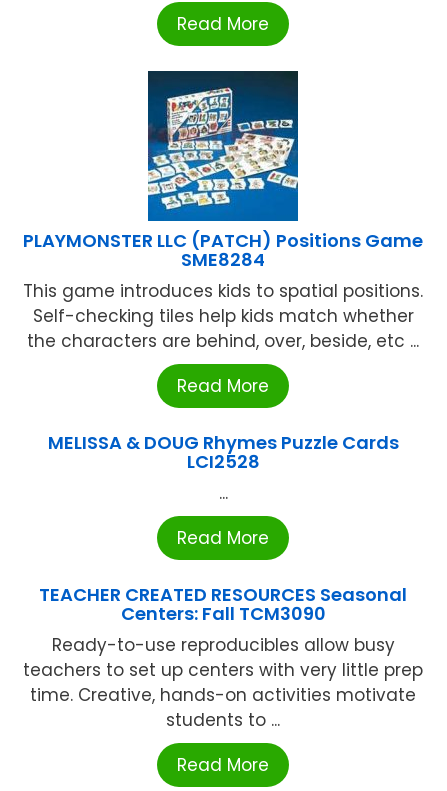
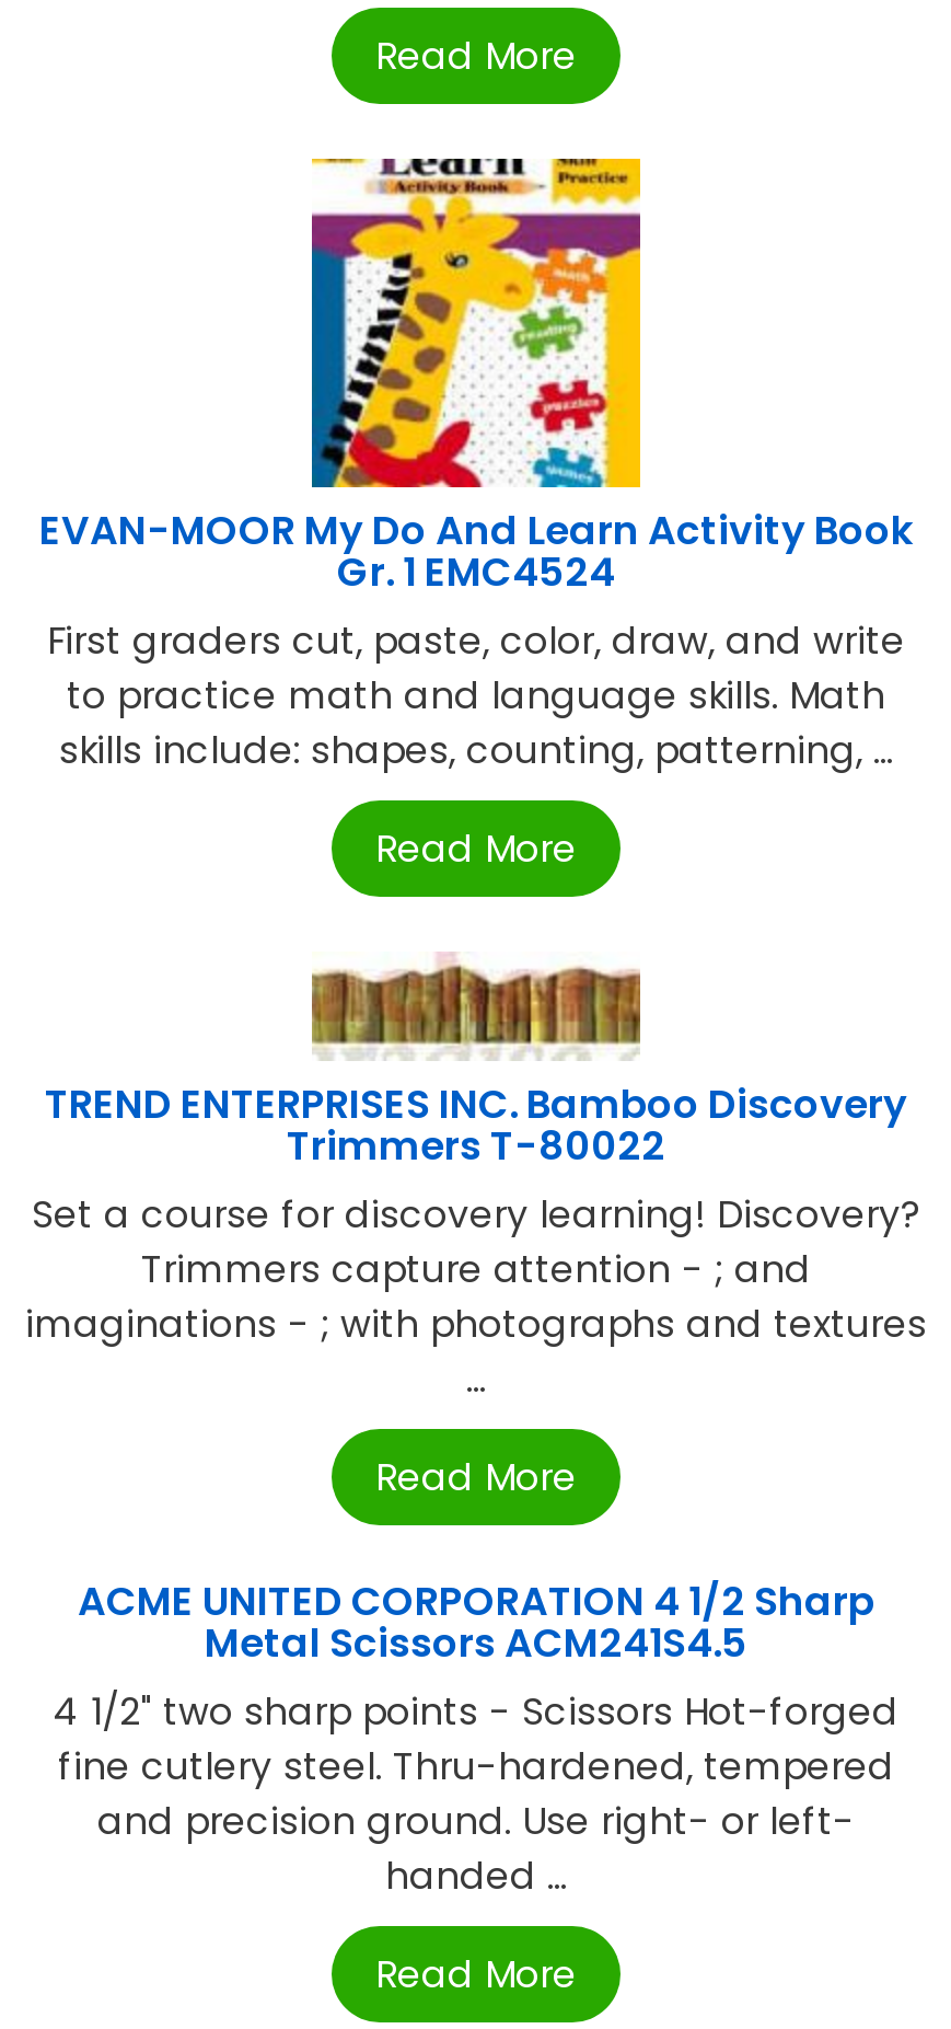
- [image]
- PLAYMONSTER LLC (PATCH) Positions Game
- SME8284
- This game introduces kids to spatial positions.
- Self-checking tiles help kids match whether
- the characters are behind, over, beside, etc ...
+ [image]
+ EVAN-MOOR My Do And Learn Activity Book
+ Gr. 1 EMC4524
+ First graders cut, paste, color, draw, and write
+ to practice math and language skills. Math
+ skills include: shapes, counting, patterning, ...

- MELISSA & DOUG Rhymes Puzzle Cards
- LCI2528
+ TREND ENTERPRISES INC. Bamboo Discovery
+ Trimmers T-80022
+ Set a course for discovery learning! Discovery?
+ Trimmers capture attention - ; and
+ imaginations - ; with photographs and textures

- TEACHER CREATED RESOURCES Seasonal
- Centers: Fall TCM3090
- Ready-to-use reproducibles allow busy
- teachers to set up centers with very little prep
- time. Creative, hands-on activities motivate
- students to ...
+ ACME UNITED CORPORATION 4 1/2 Sharp
+ Metal Scissors ACM241S4.5
+ 4 1/2" two sharp points - Scissors Hot-forged
+ fine cutlery steel. Thru-hardened, tempered
+ and precision ground. Use right- or left-
+ handed ...
